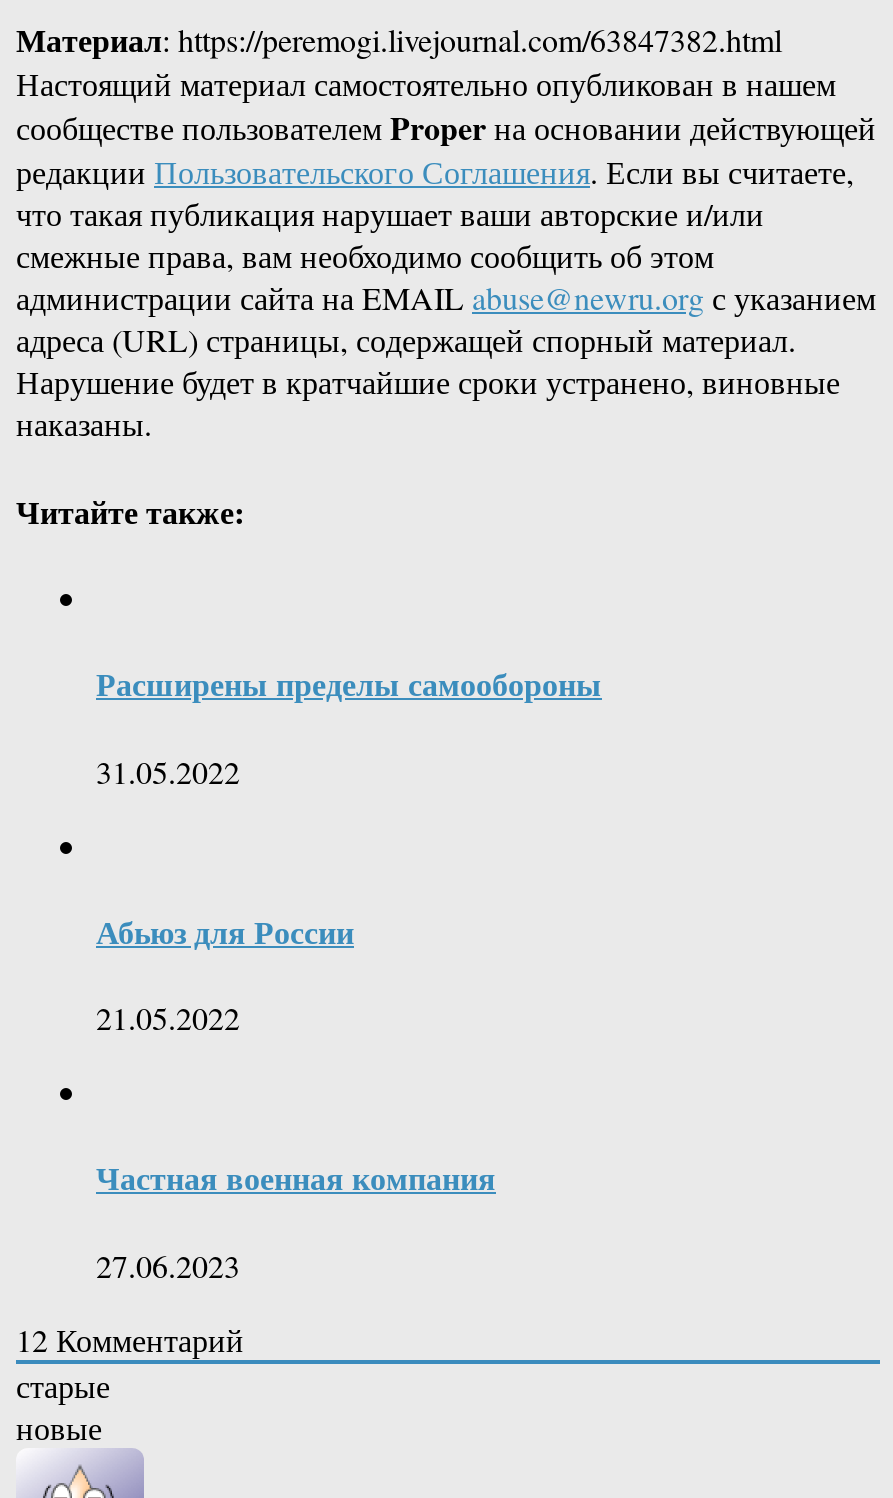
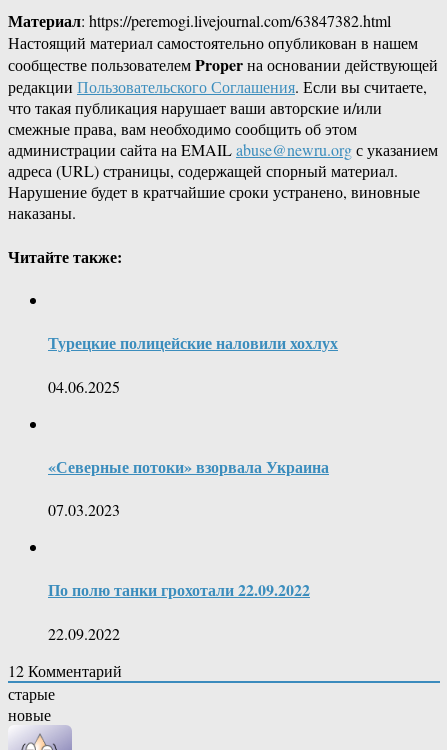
- Расширены пределы самообороны
+ Турецкие полицейские наловили хохлух

- 31.05.2022
+ 04.06.2025

- Абьюз для России
+ «Северные потоки» взорвала Украина

- 21.05.2022
+ 07.03.2023

- Частная военная компания
+ По полю танки грохотали 22.09.2022

- 27.06.2023
+ 22.09.2022
